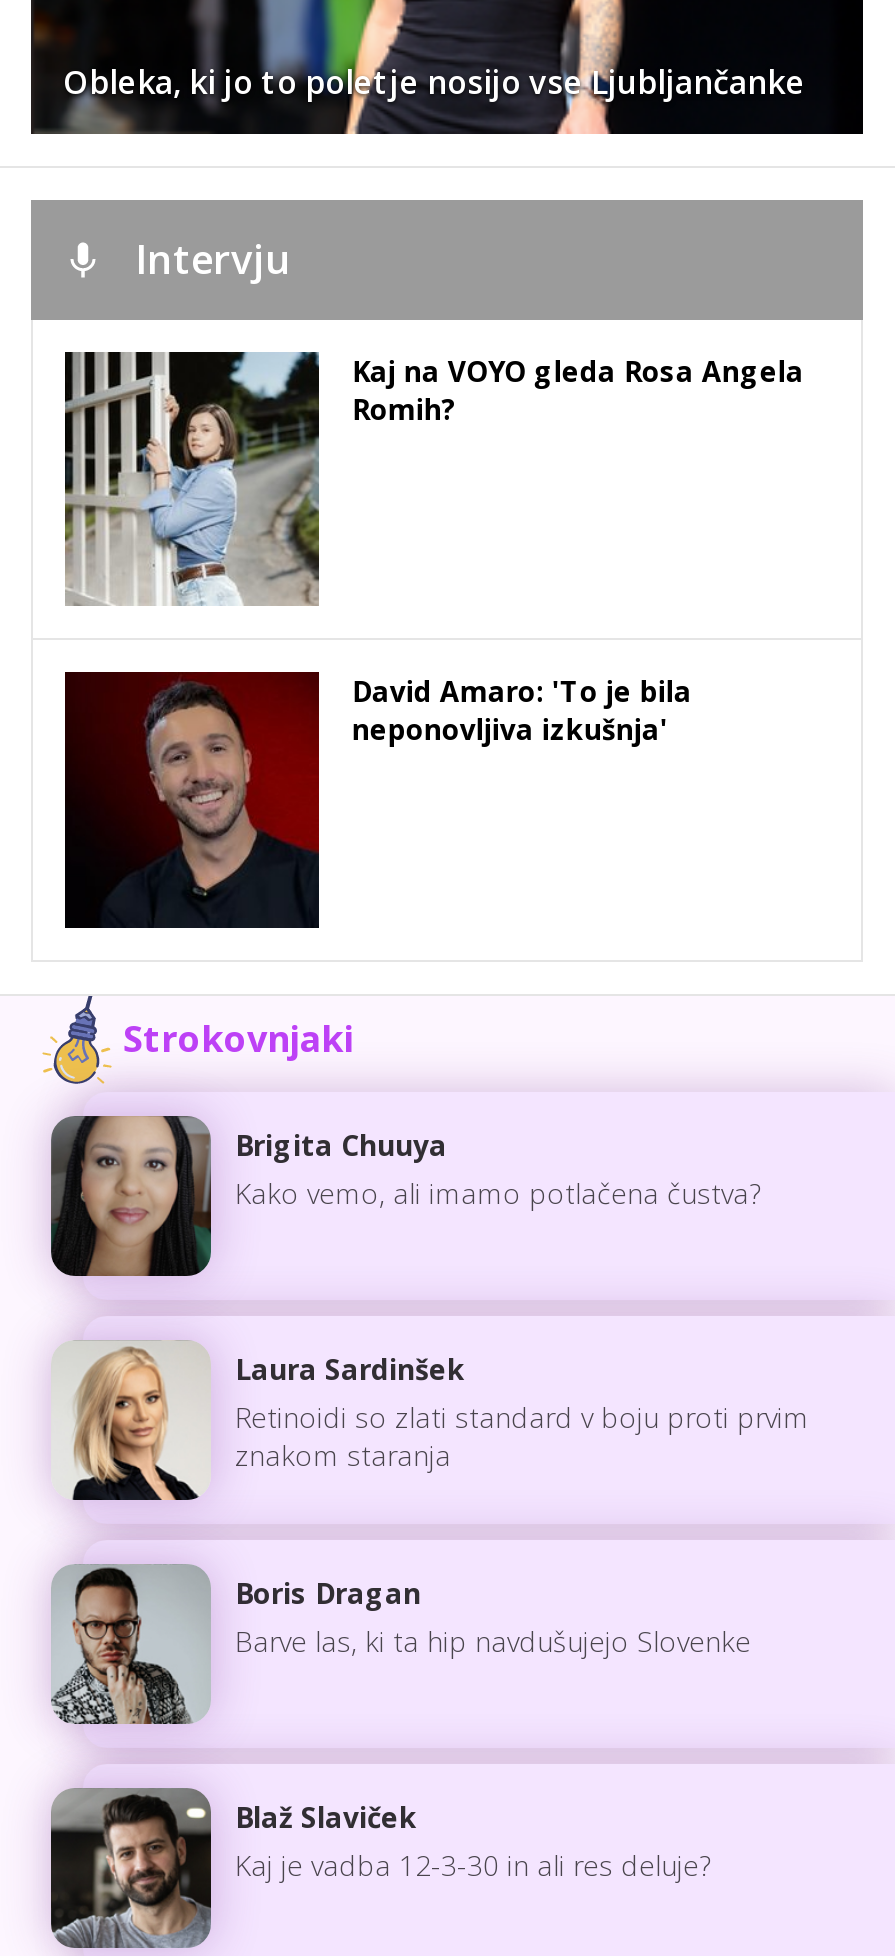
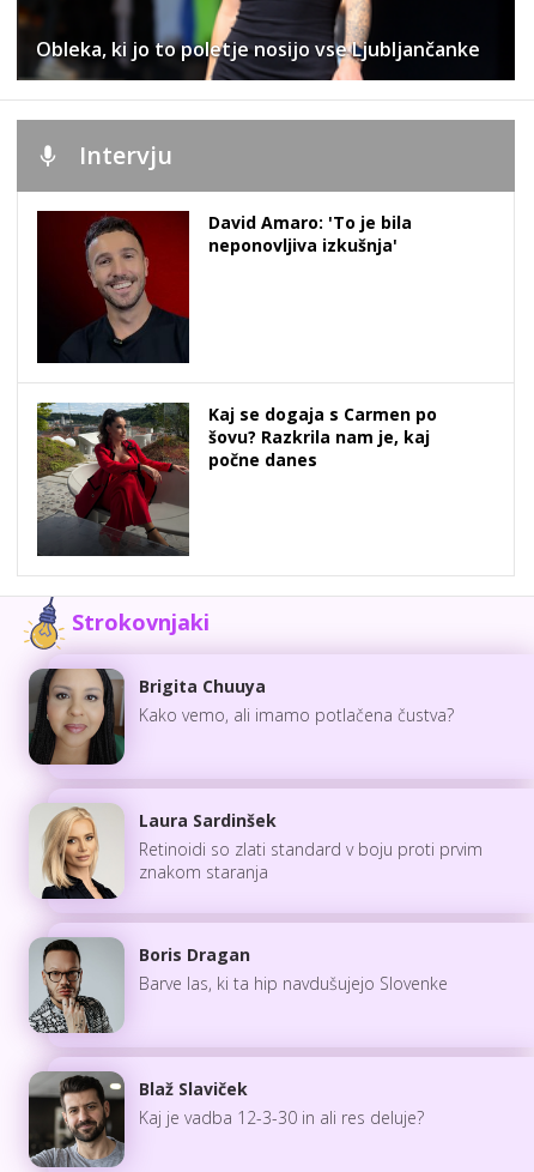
- [image]
- Kaj na VOYO gleda Rosa Angela
- Romih?

moved up: [image] | David Amaro: 'To je bila | neponovljiva izkušnja'

+ [image]
+ Kaj se dogaja s Carmen po
+ šovu? Razkrila nam je, kaj
+ počne danes
